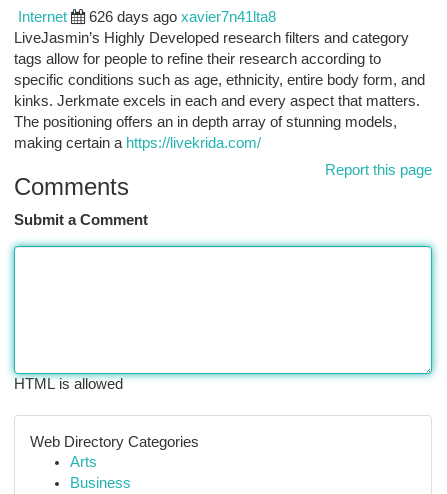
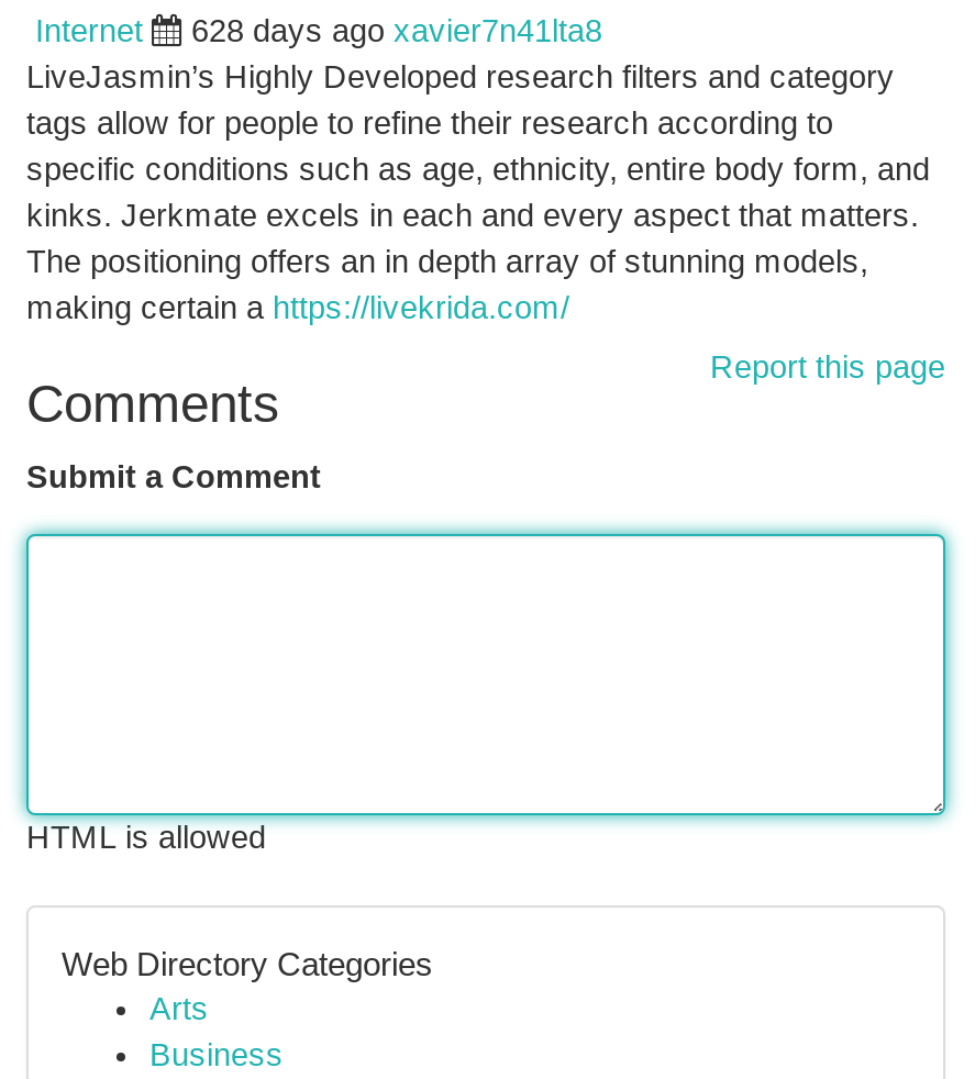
- 626 days ago xavier7n41lta8
+ 628 days ago xavier7n41lta8
